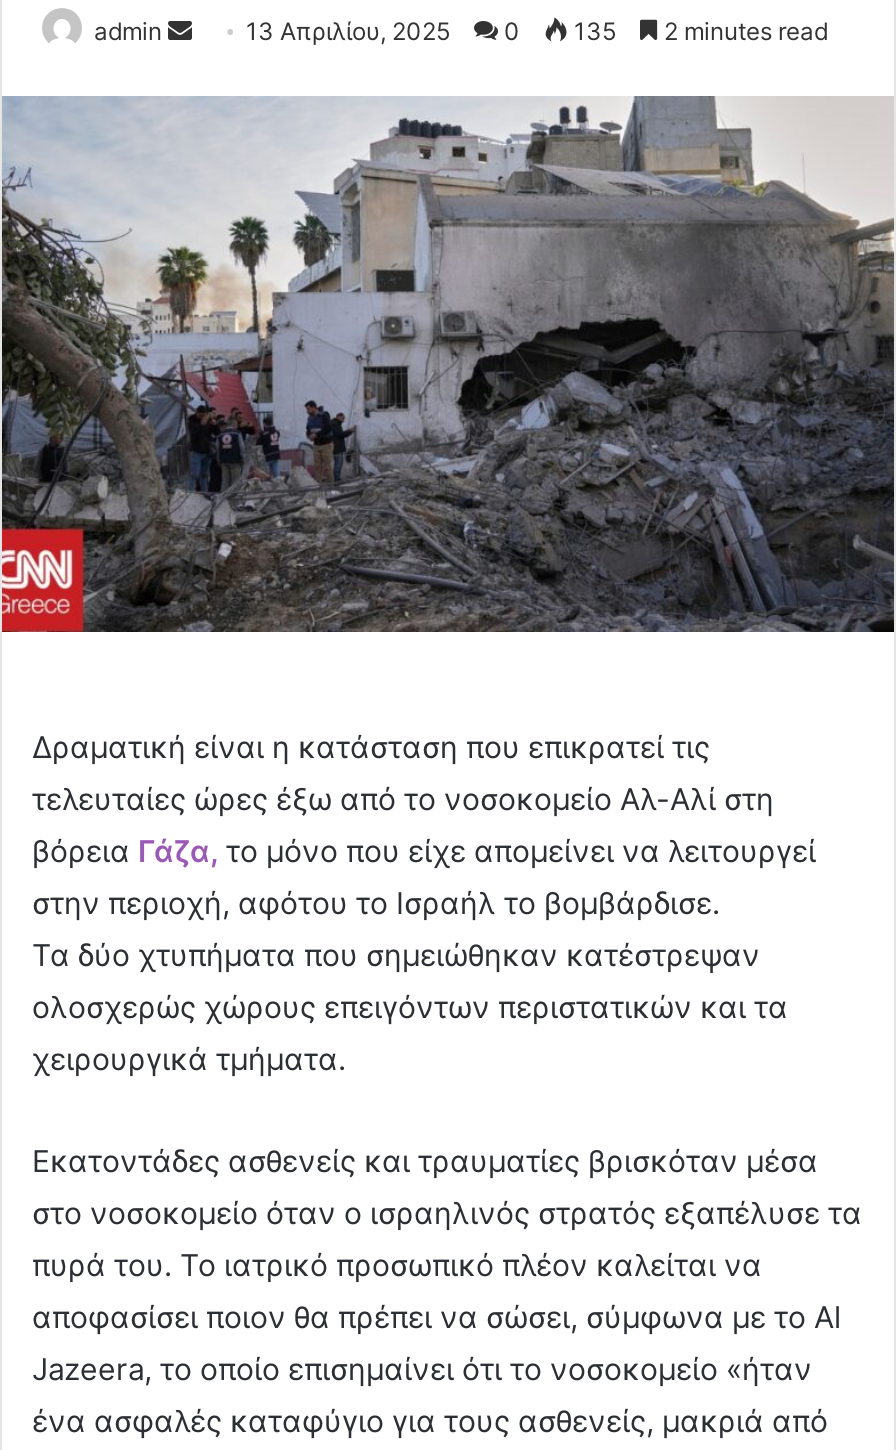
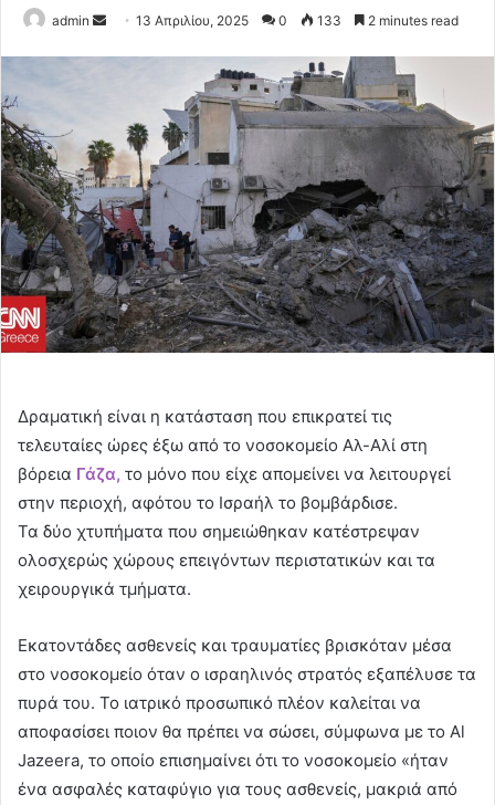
- 135
+ 133
